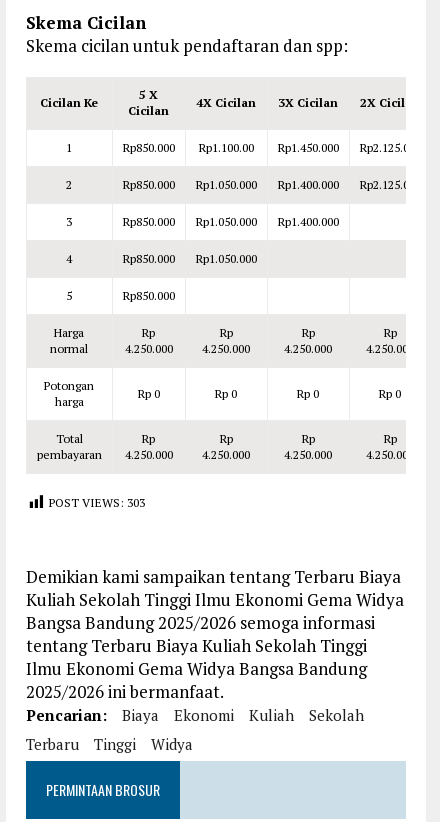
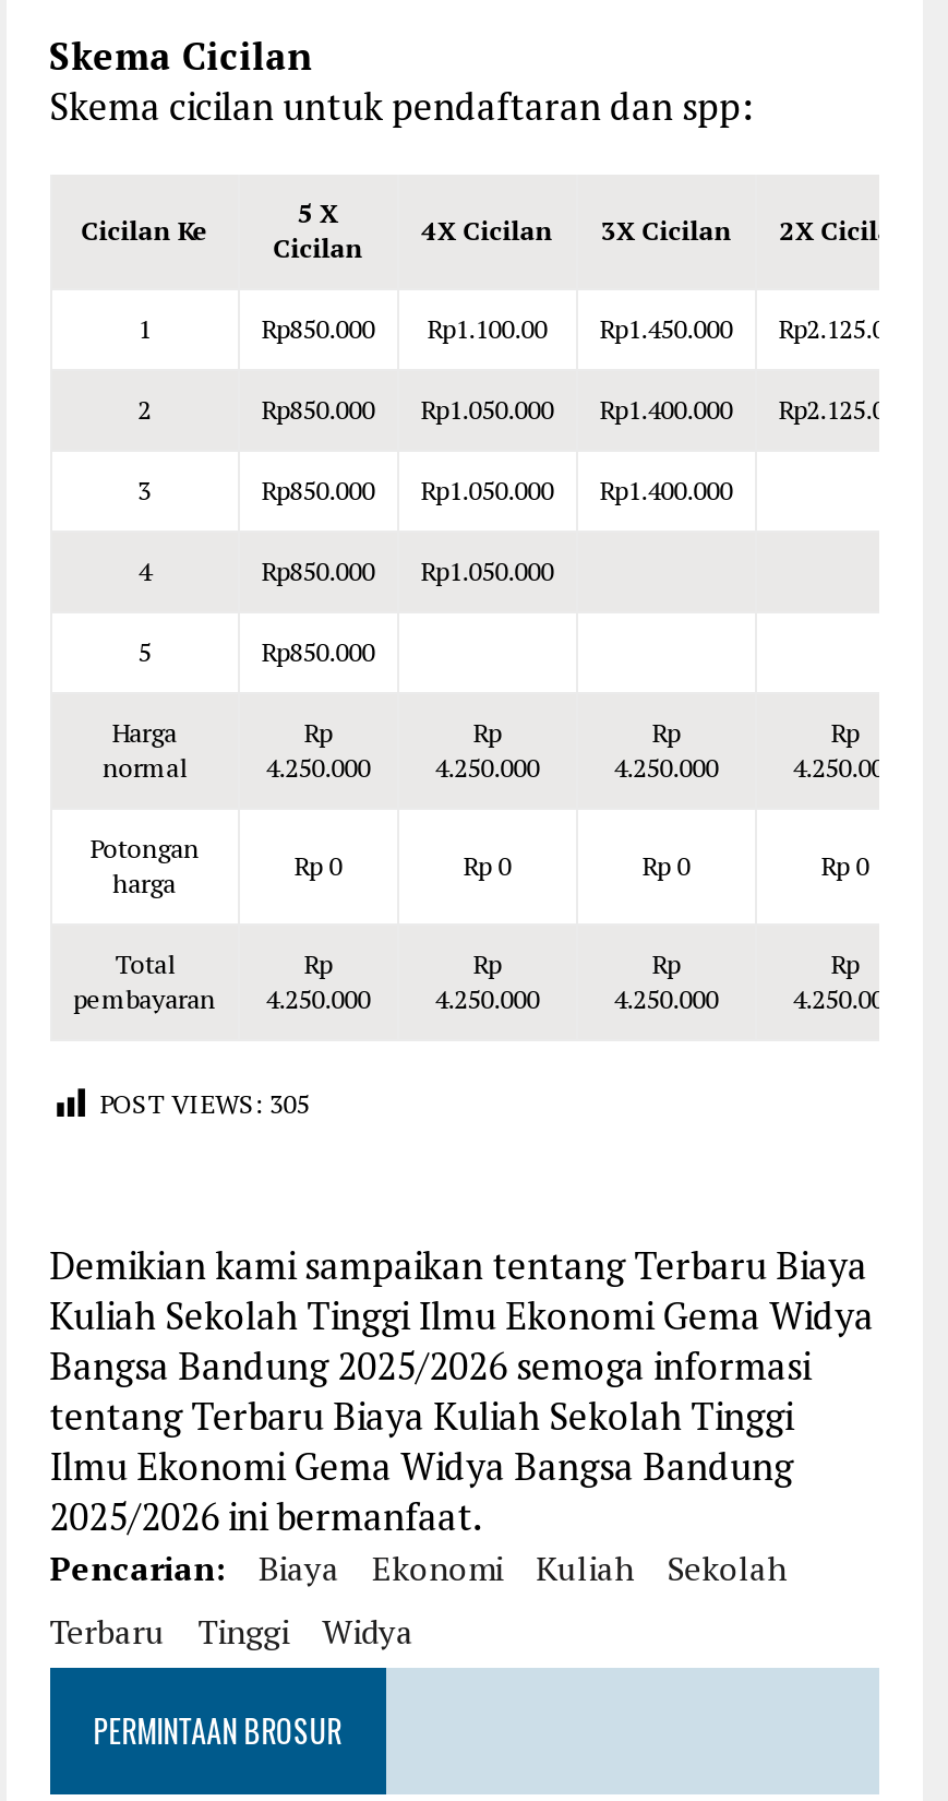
- POST VIEWS: 303
+ POST VIEWS: 305
